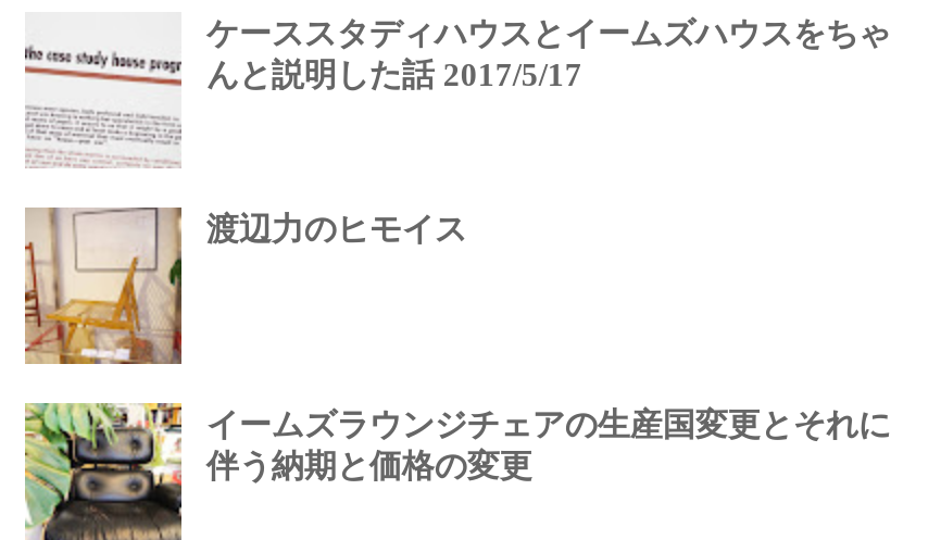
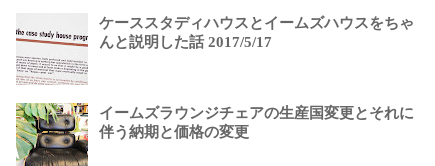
- [image]
- 渡辺力のヒモイス
